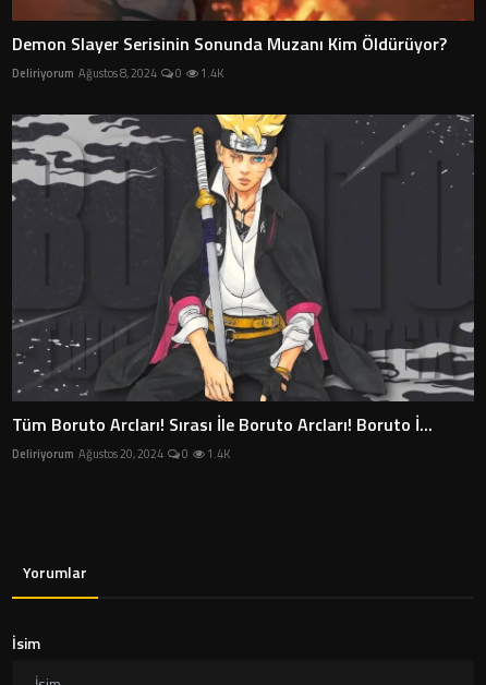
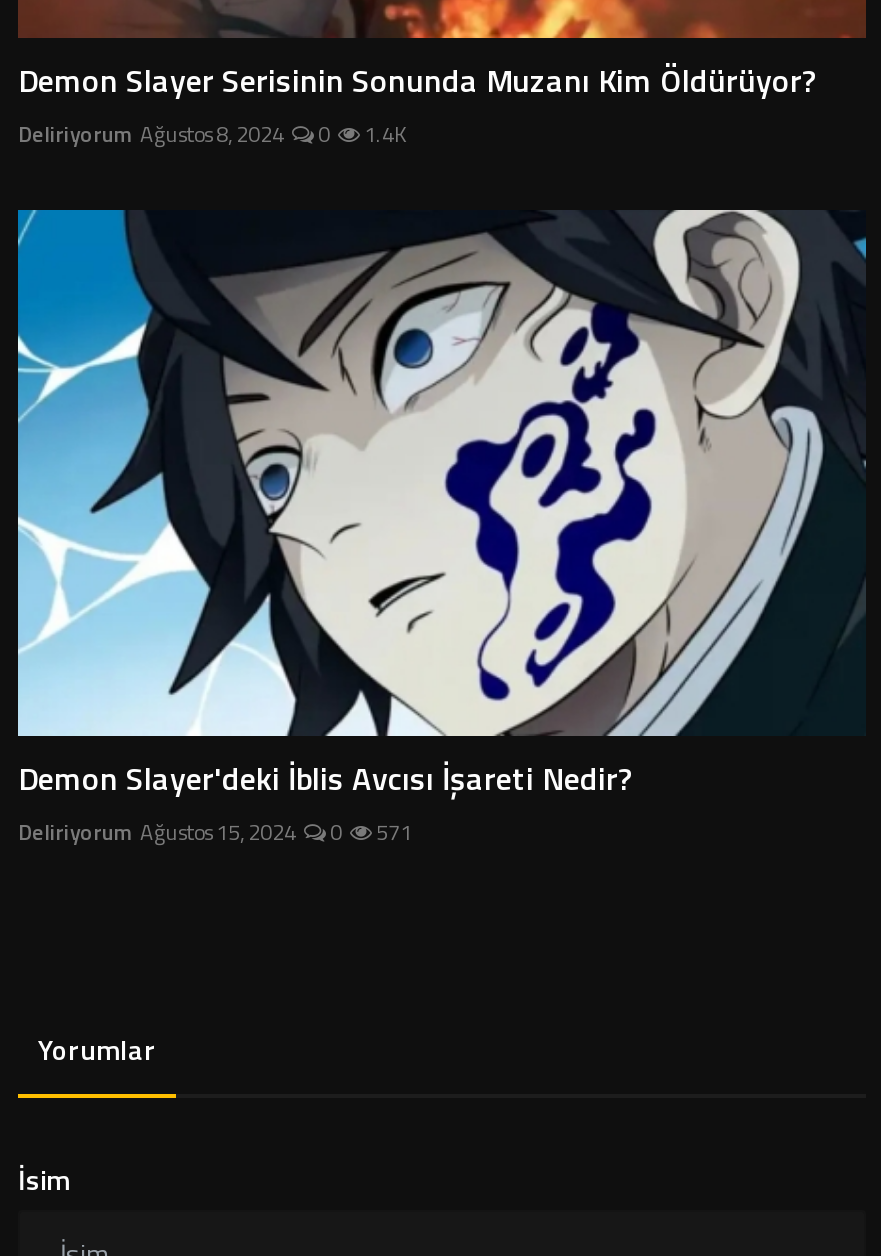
- [image]
- Tüm Boruto Arcları! Sırası İle Boruto Arcları! Boruto İ...
- Deliriyorum Ağustos 20, 2024
+ [image]
+ Demon Slayer'deki İblis Avcısı İşareti Nedir?
+ Deliriyorum Ağustos 15, 2024

- 1.4K
+ 571
